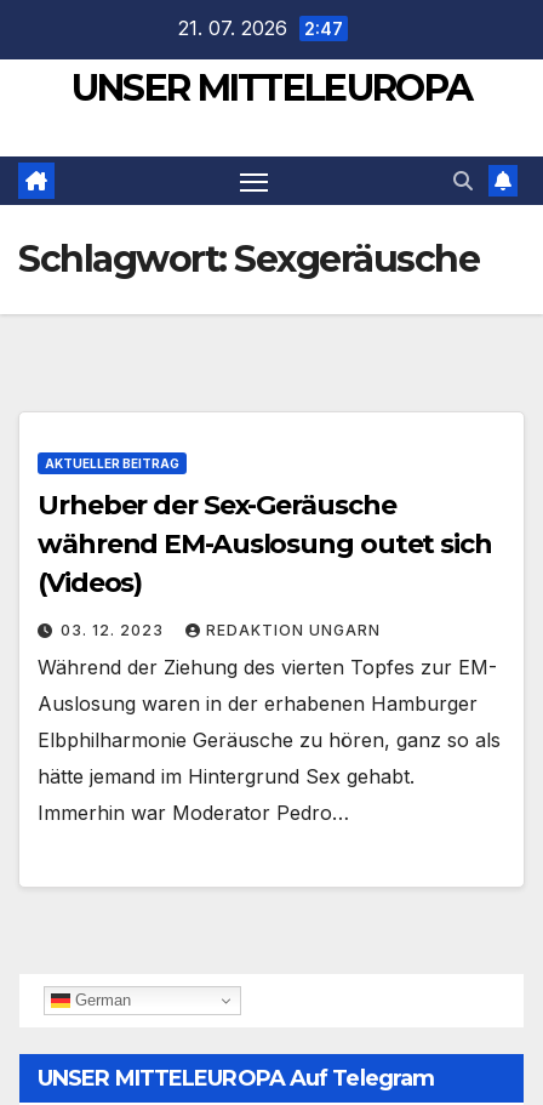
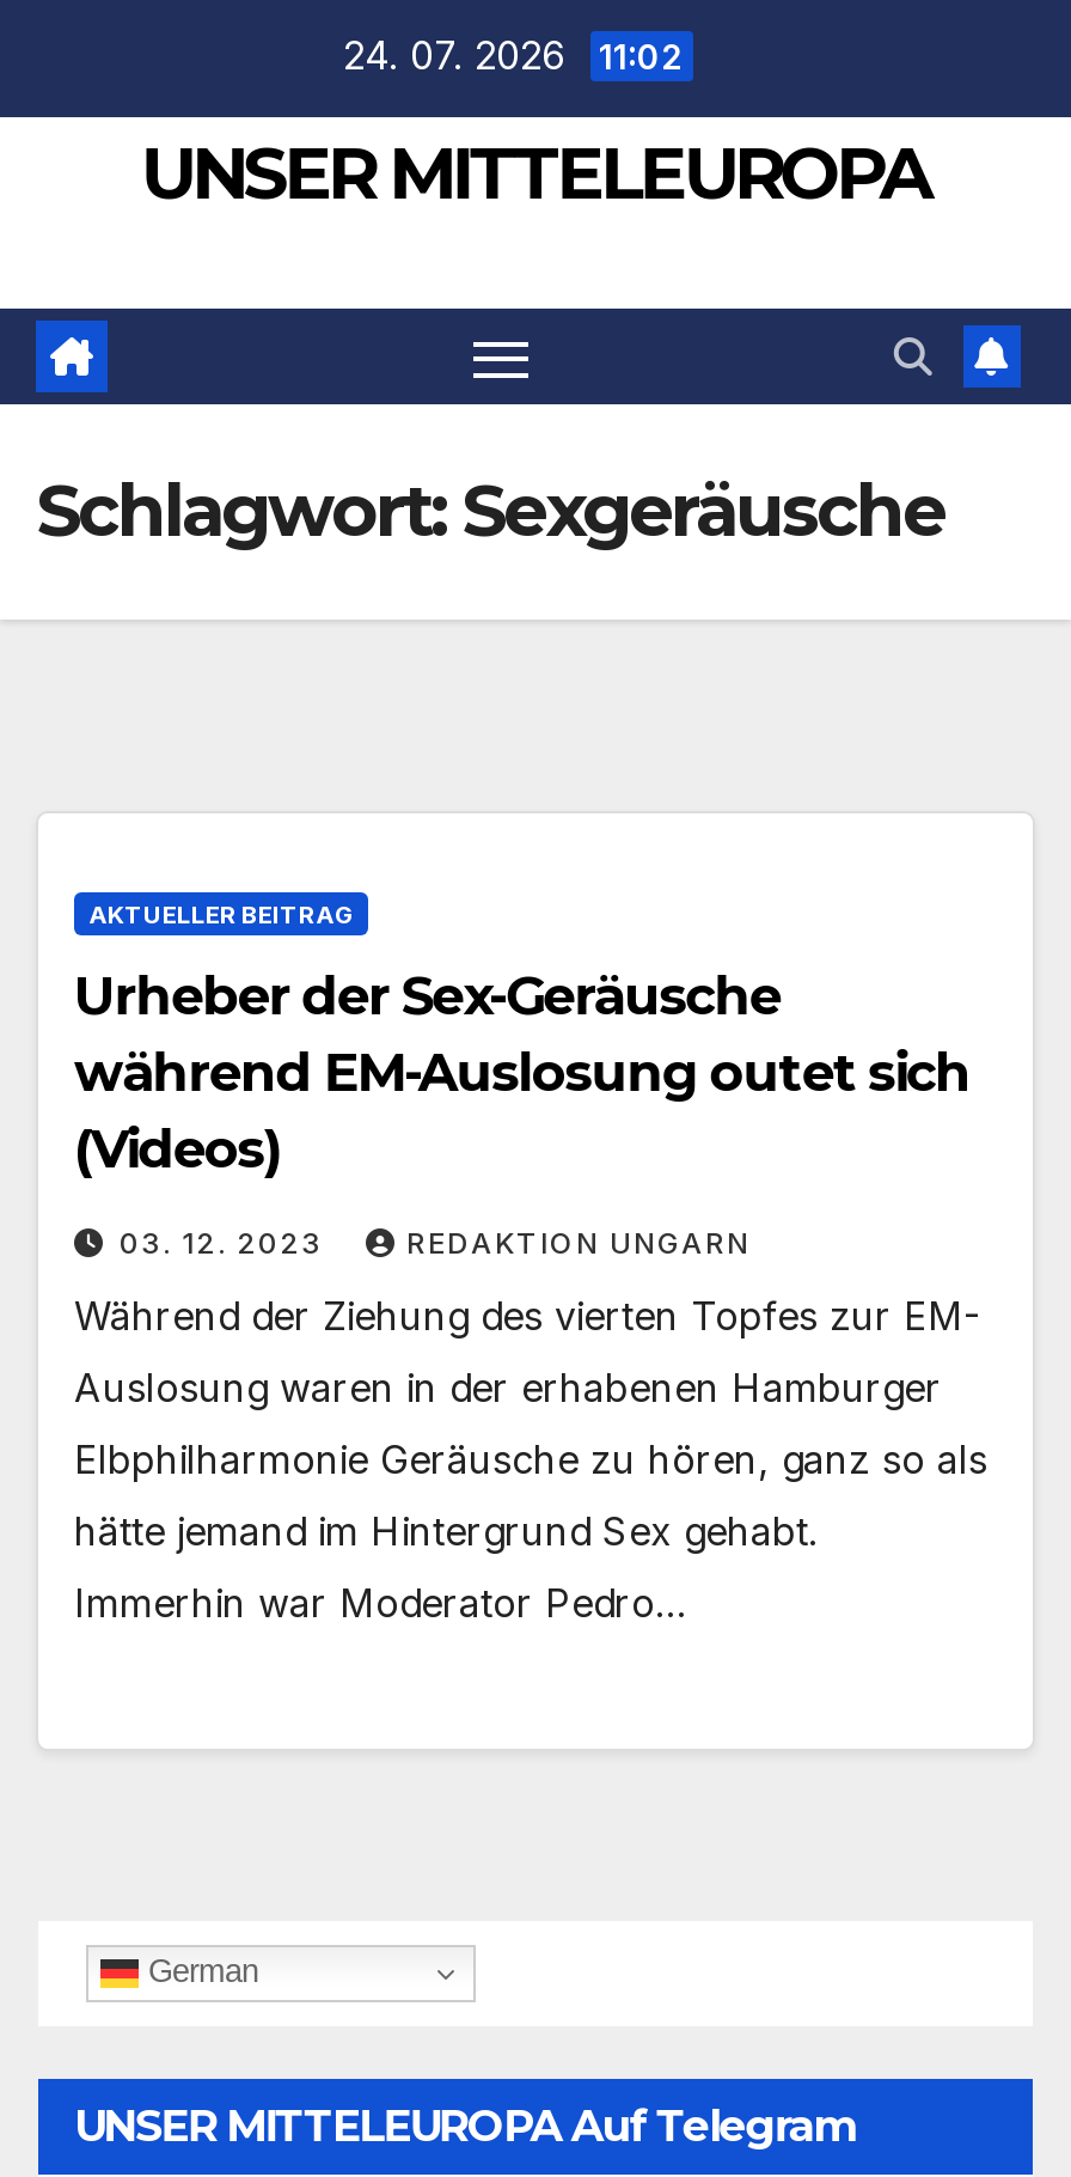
- 21. 07. 2026 2:47
+ 24. 07. 2026 11:02
